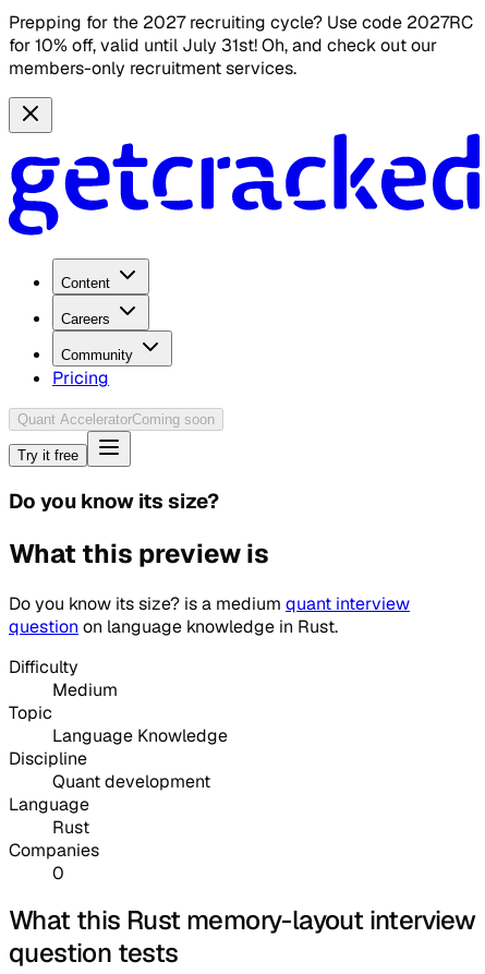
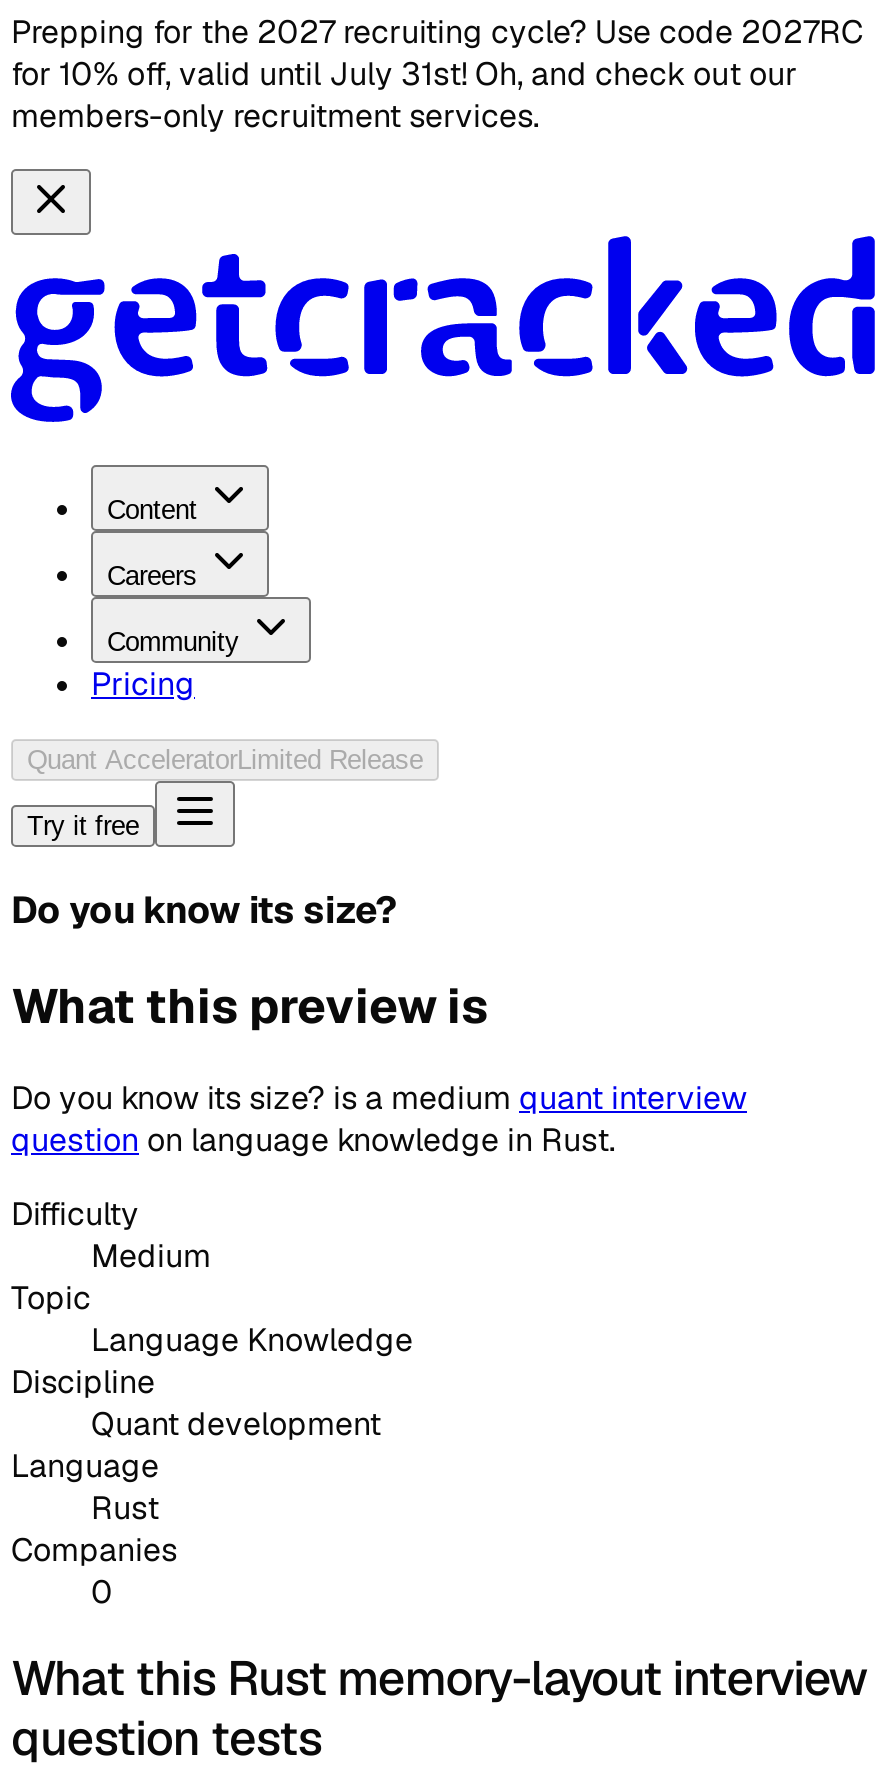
- Quant AcceleratorComing soon
+ Quant AcceleratorLimited Release
